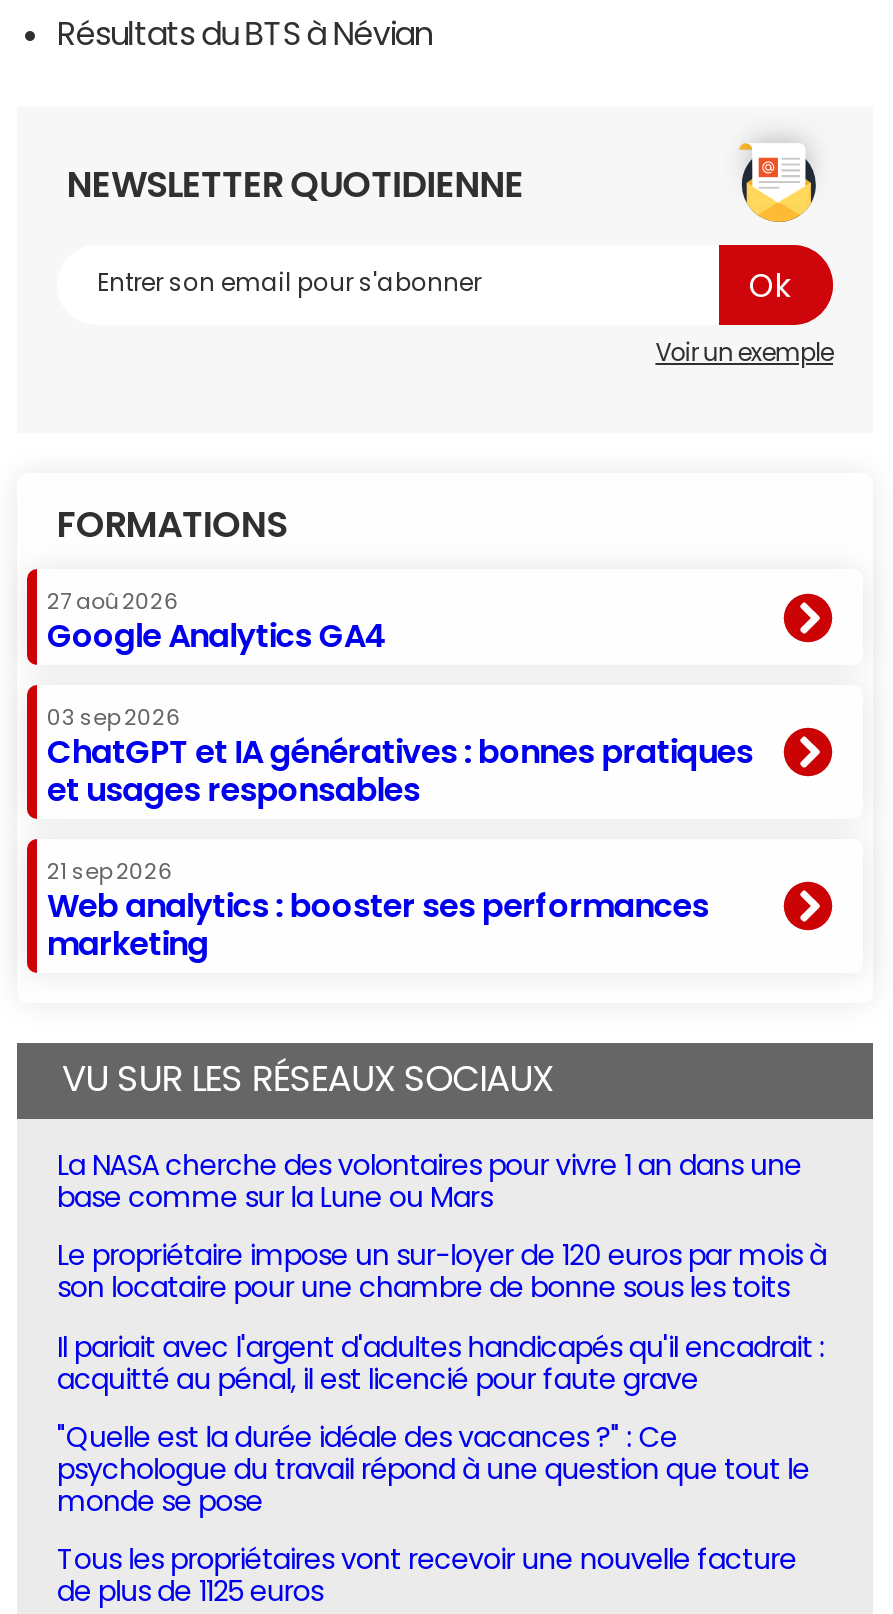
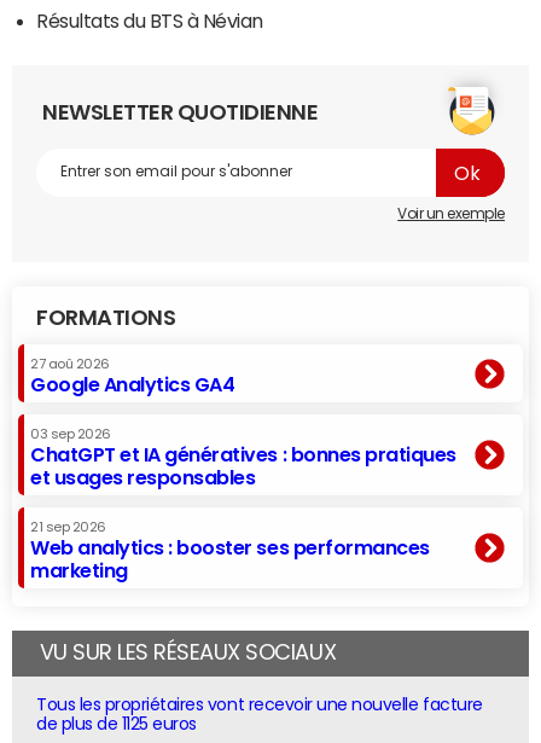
- La NASA cherche des volontaires pour vivre 1 an dans une
- base comme sur la Lune ou Mars
- Le propriétaire impose un sur-loyer de 120 euros par mois à
- son locataire pour une chambre de bonne sous les toits
- Il pariait avec l'argent d'adultes handicapés qu'il encadrait :
- acquitté au pénal, il est licencié pour faute grave
- "Quelle est la durée idéale des vacances ?" : Ce
- psychologue du travail répond à une question que tout le
- monde se pose
